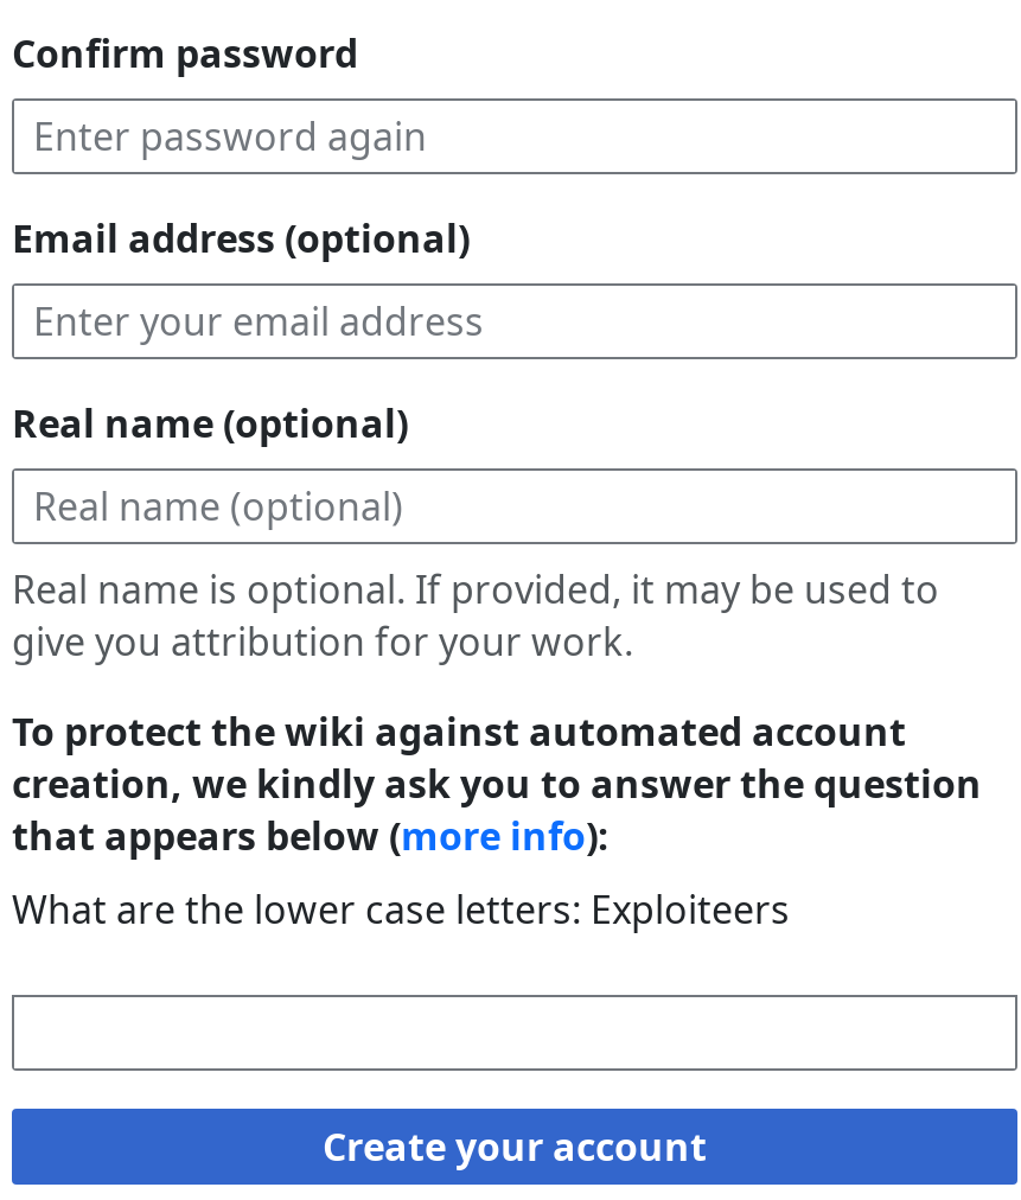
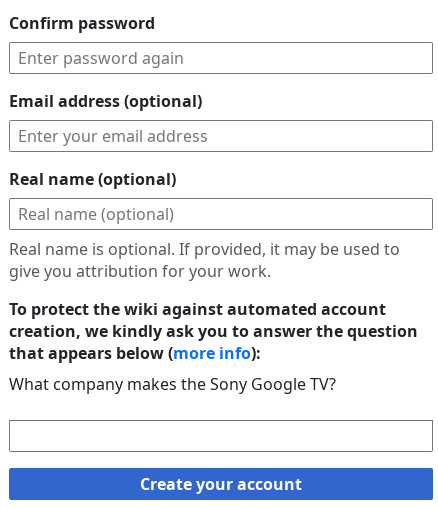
- What are the lower case letters: Exploiteers
+ What company makes the Sony Google TV?
